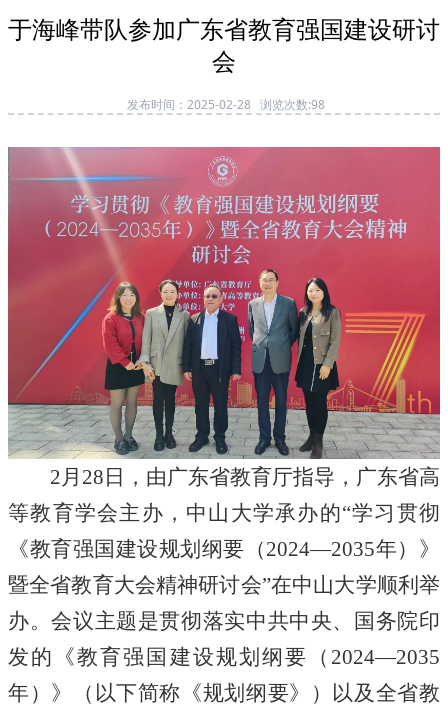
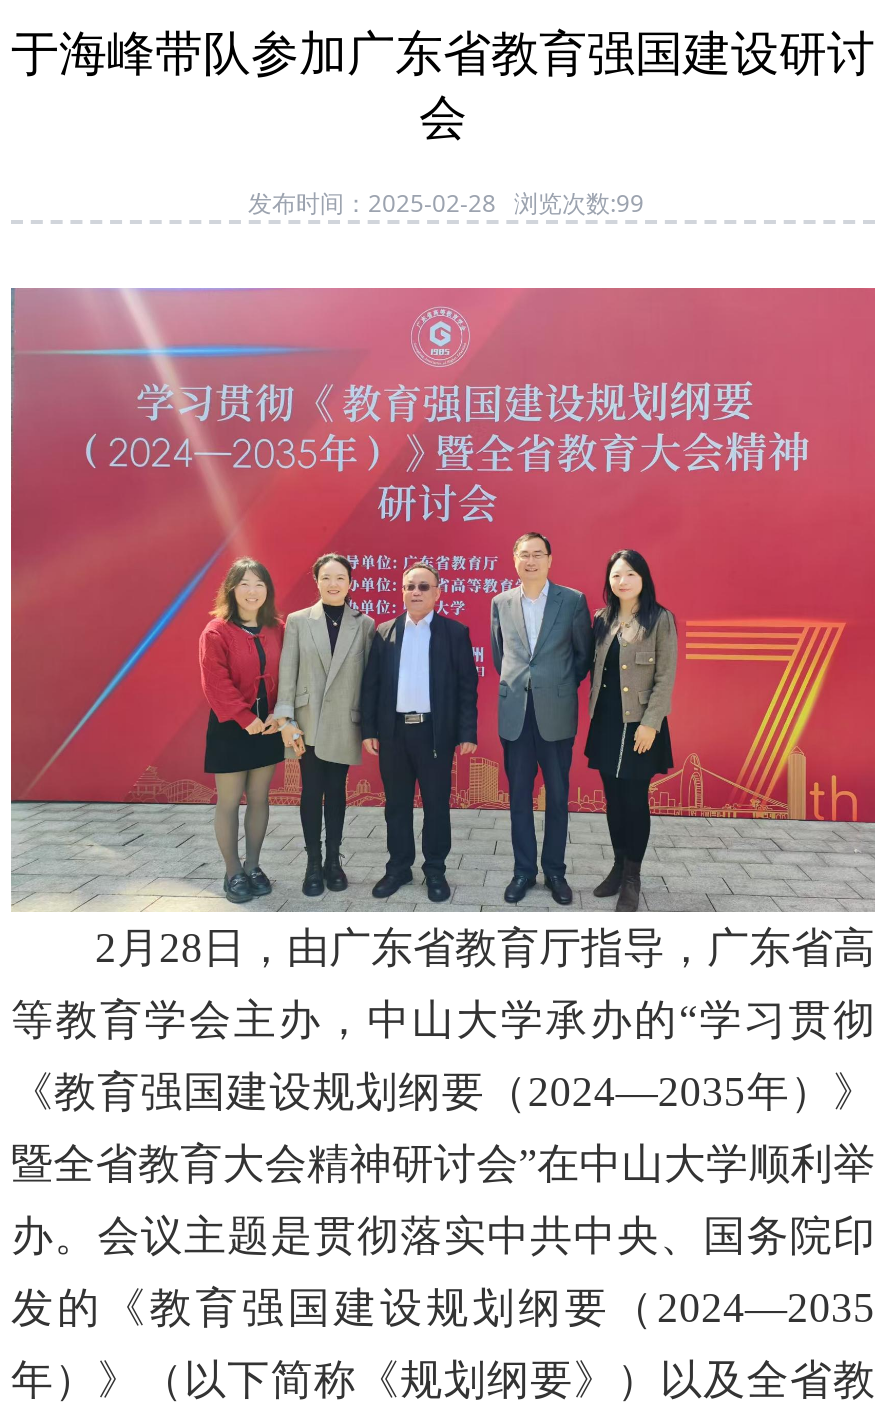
- 发布时间：2025-02-28 浏览次数:98
+ 发布时间：2025-02-28 浏览次数:99
